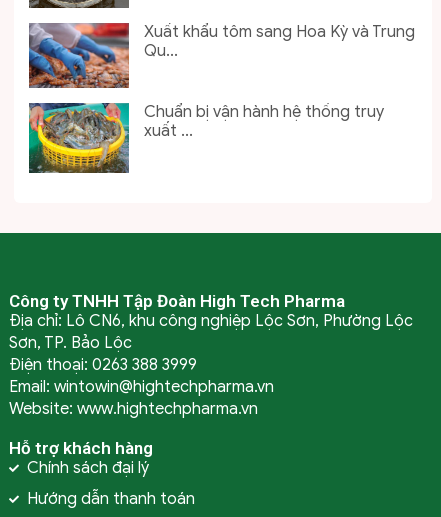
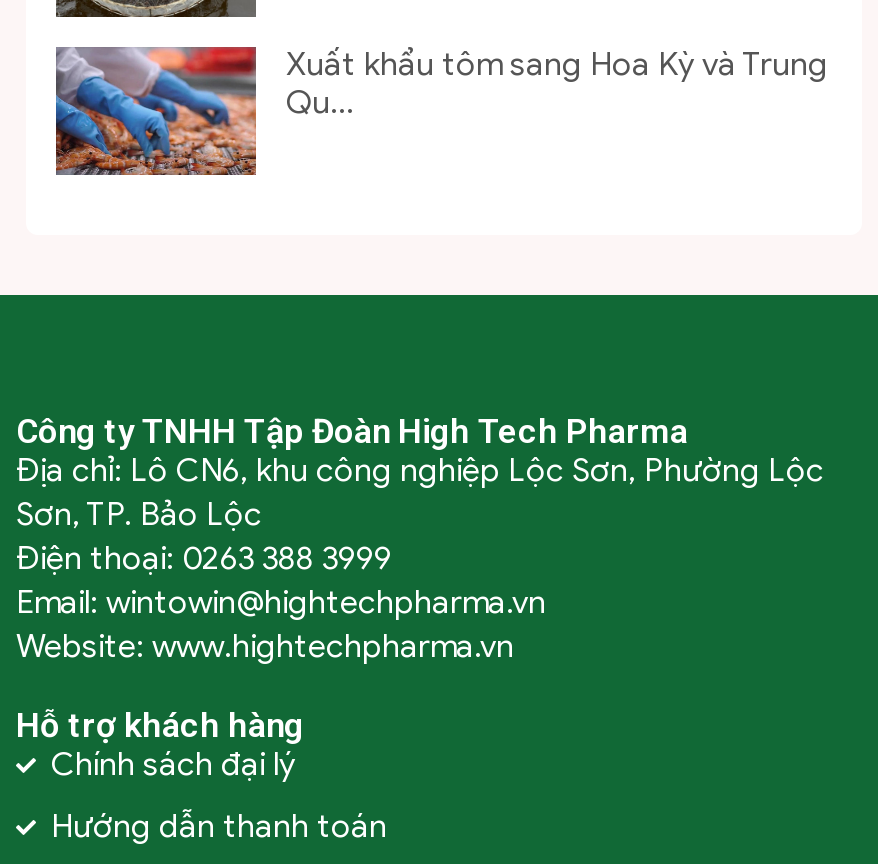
- [image]
- Chuẩn bị vận hành hệ thống truy
- xuất ...
